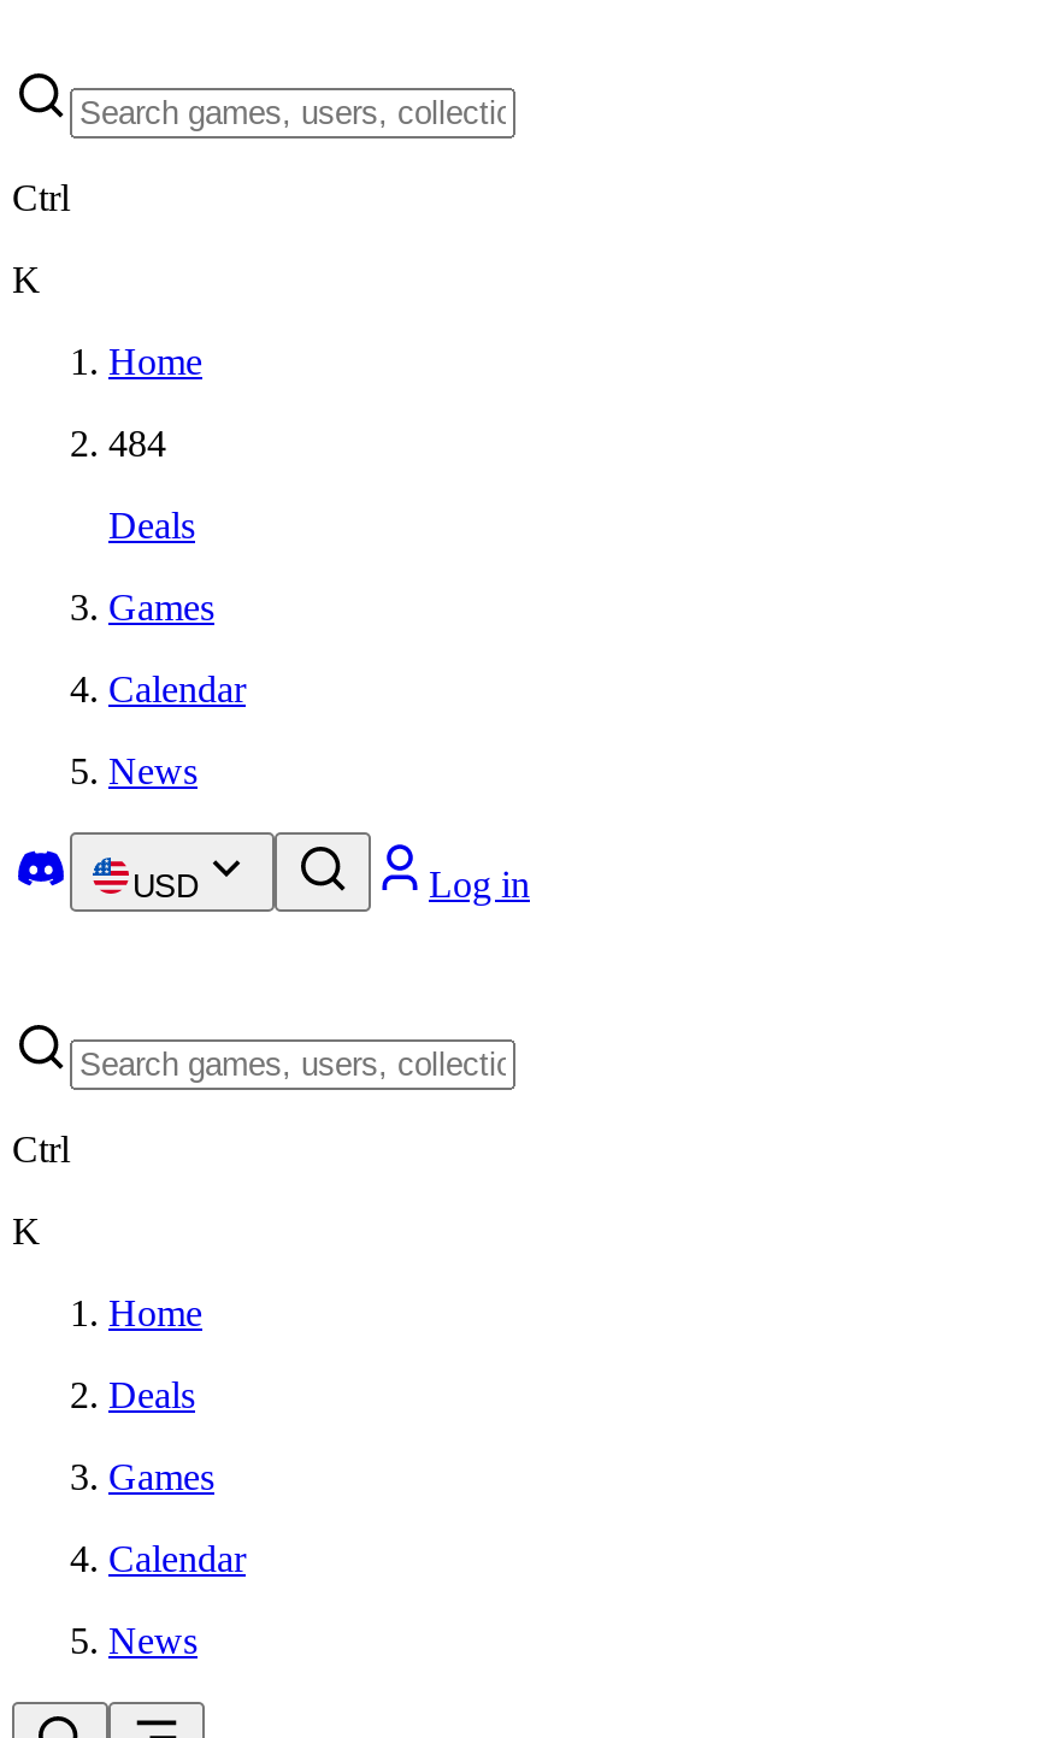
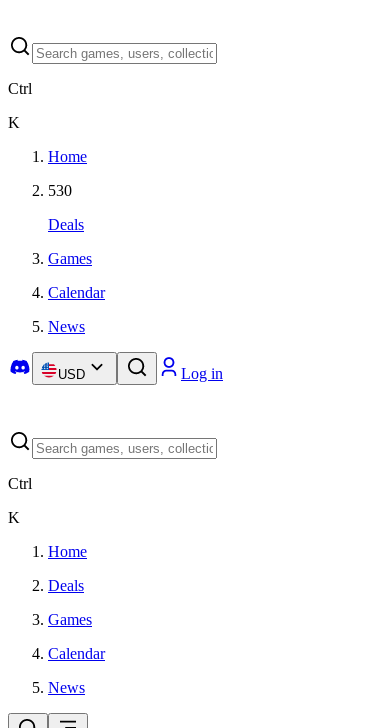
- 484
+ 530
